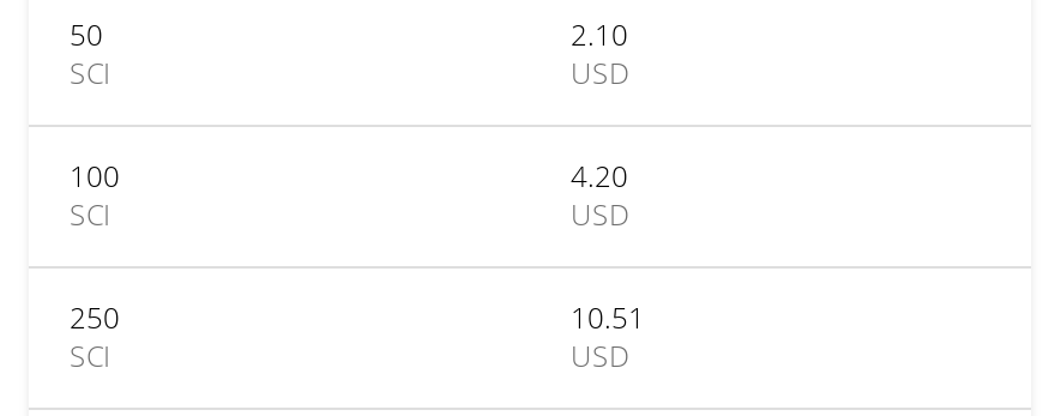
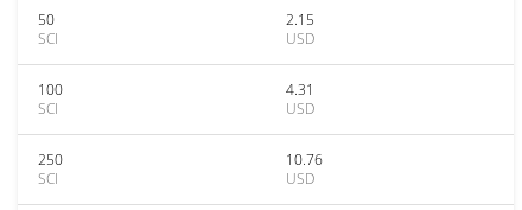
- 2.10
+ 2.15

- 4.20
+ 4.31

- 10.51
+ 10.76
